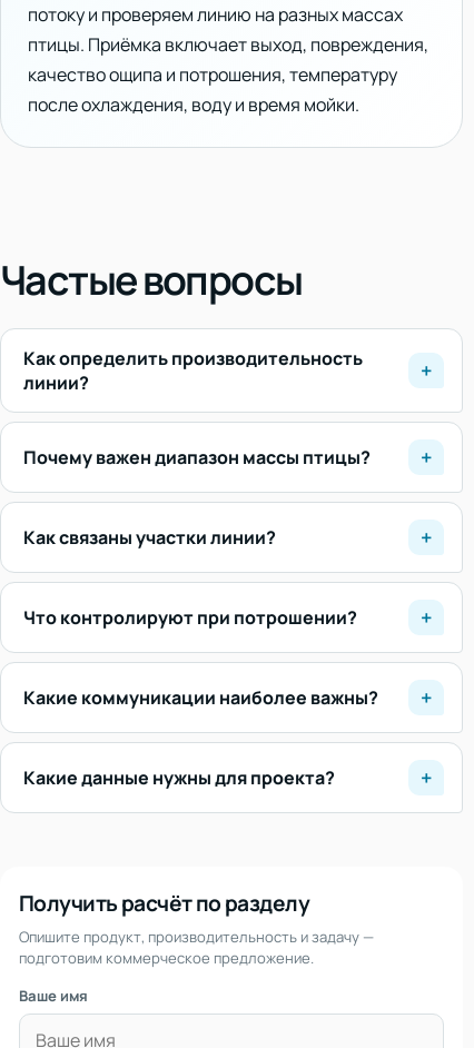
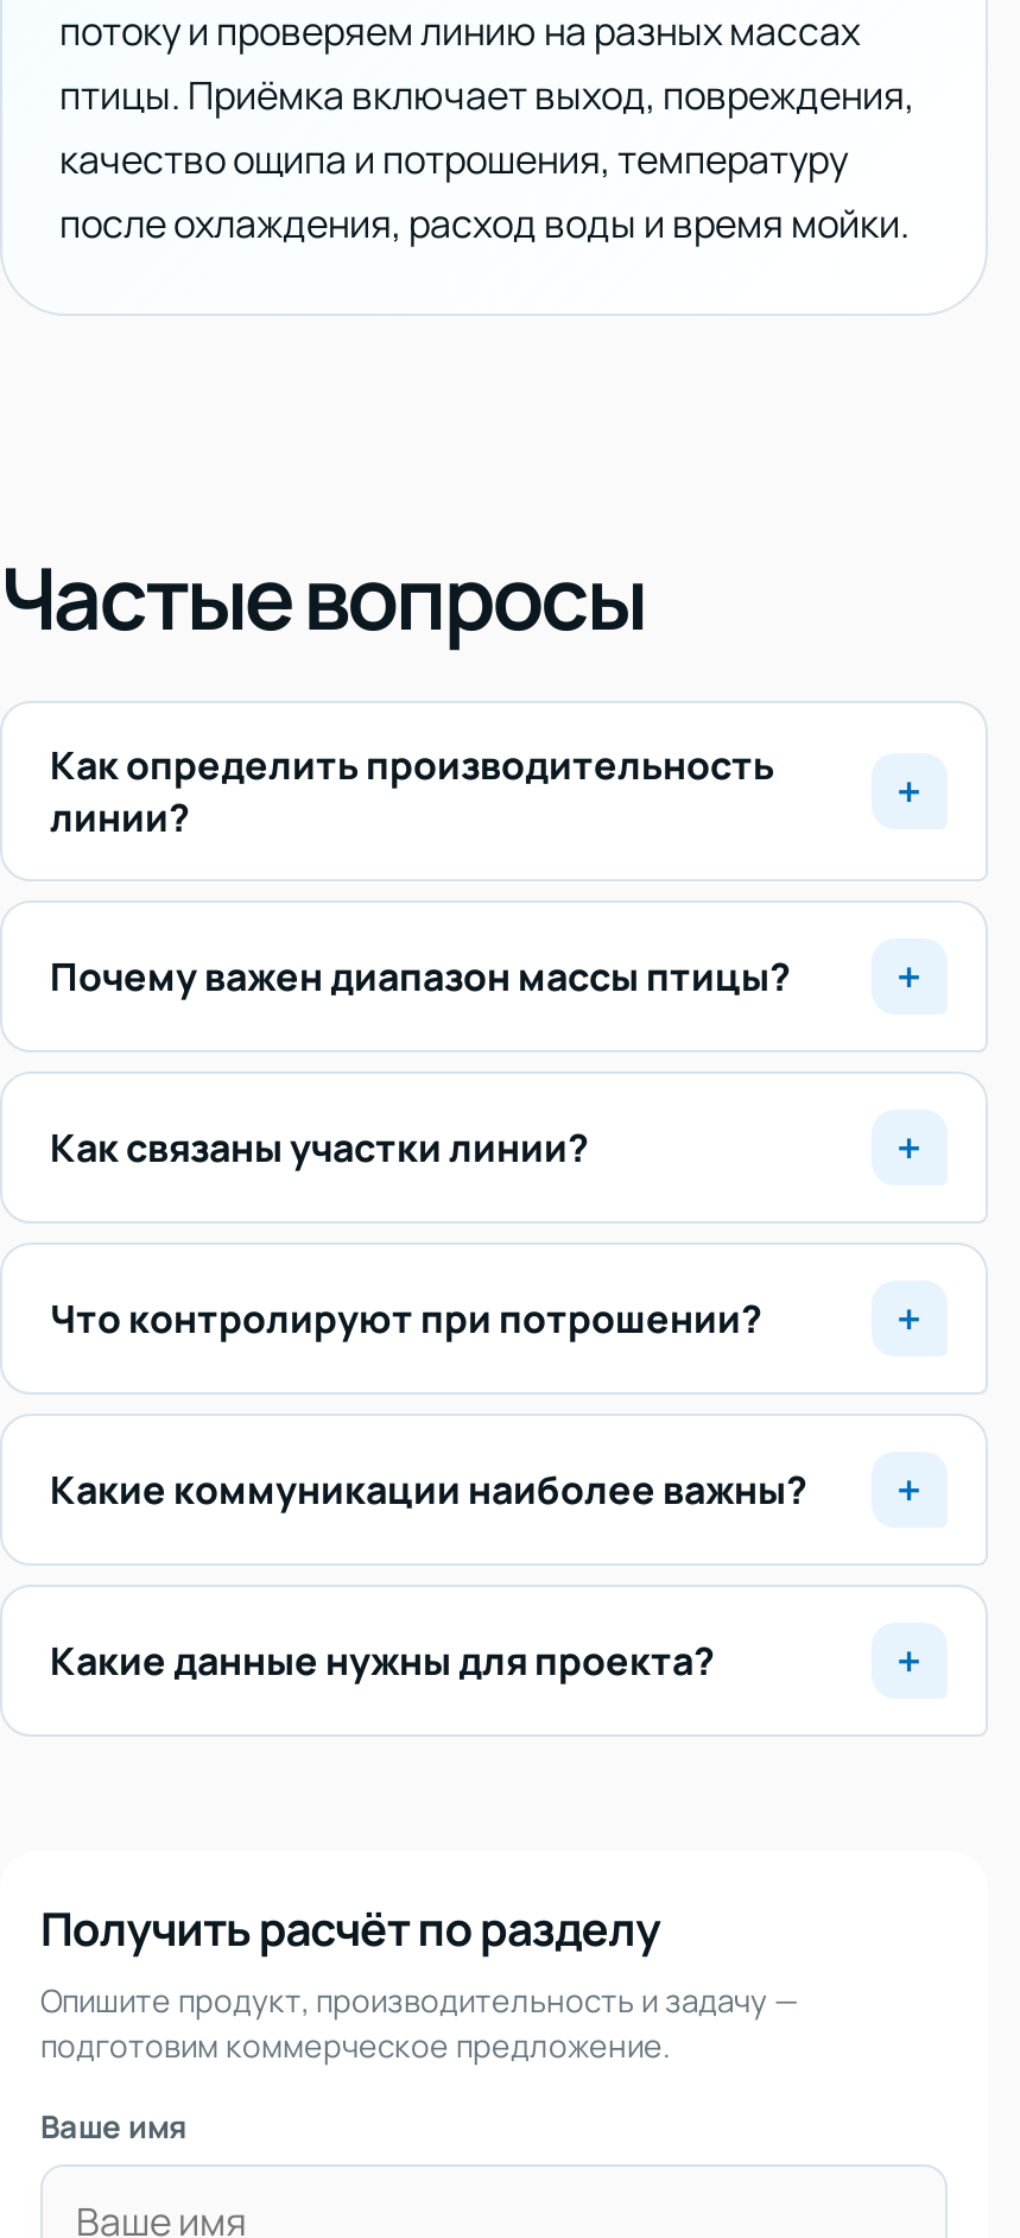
- после охлаждения, воду и время мойки.
+ после охлаждения, расход воды и время мойки.
